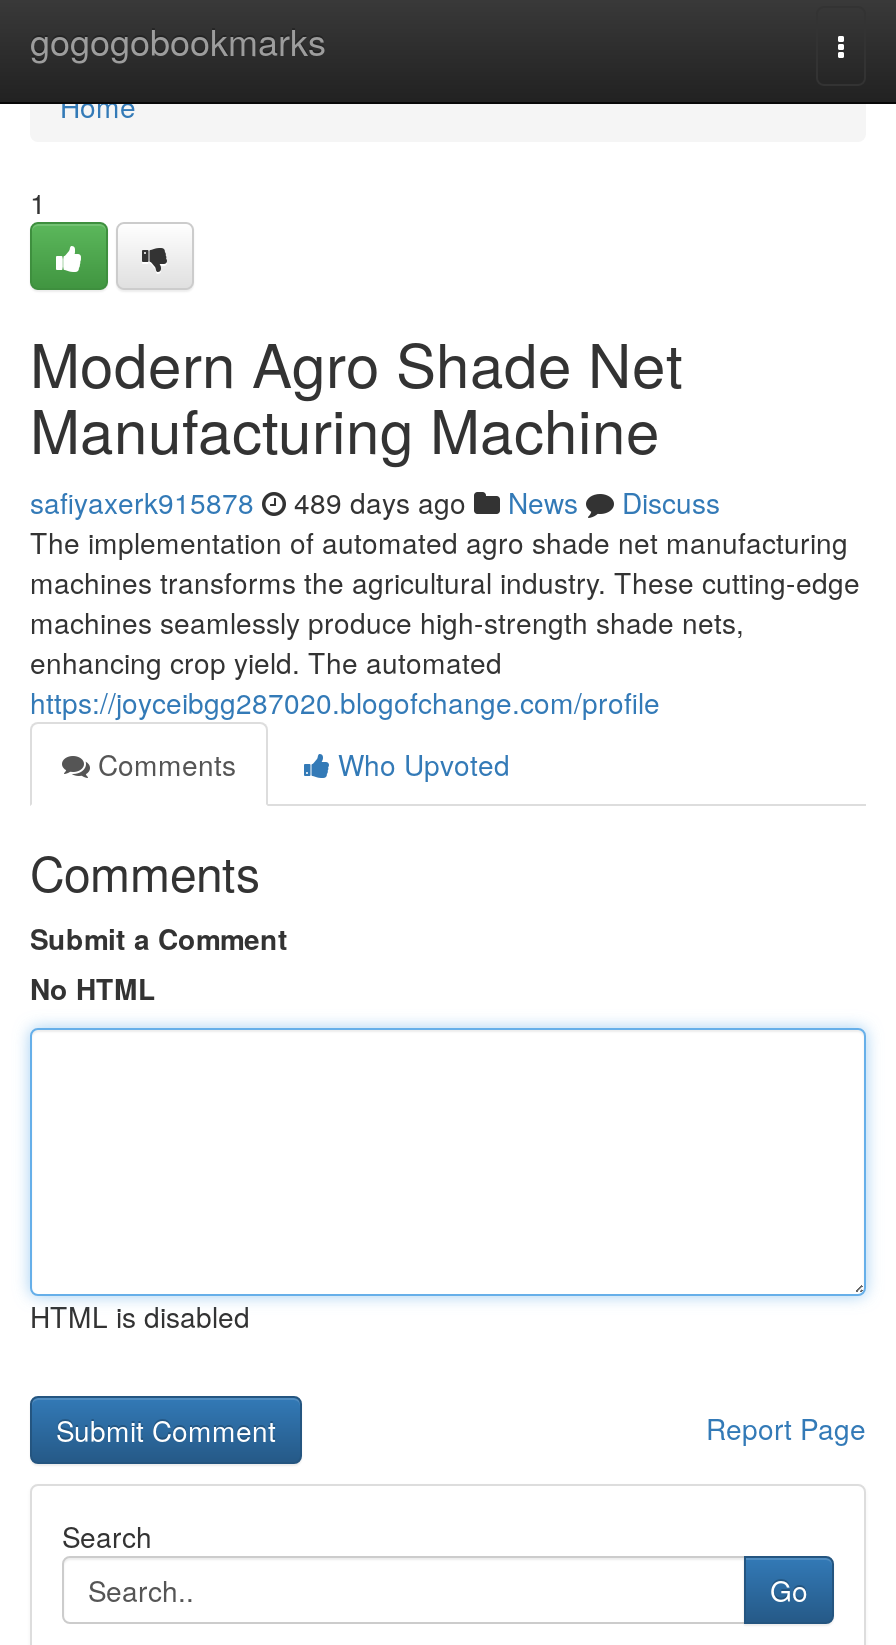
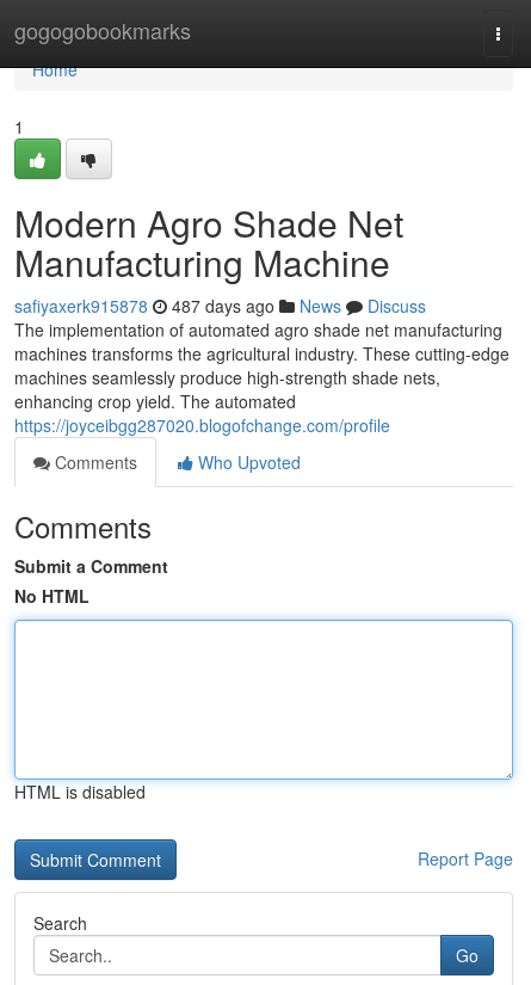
- safiyaxerk915878 489 days ago News Discuss
+ safiyaxerk915878 487 days ago News Discuss
